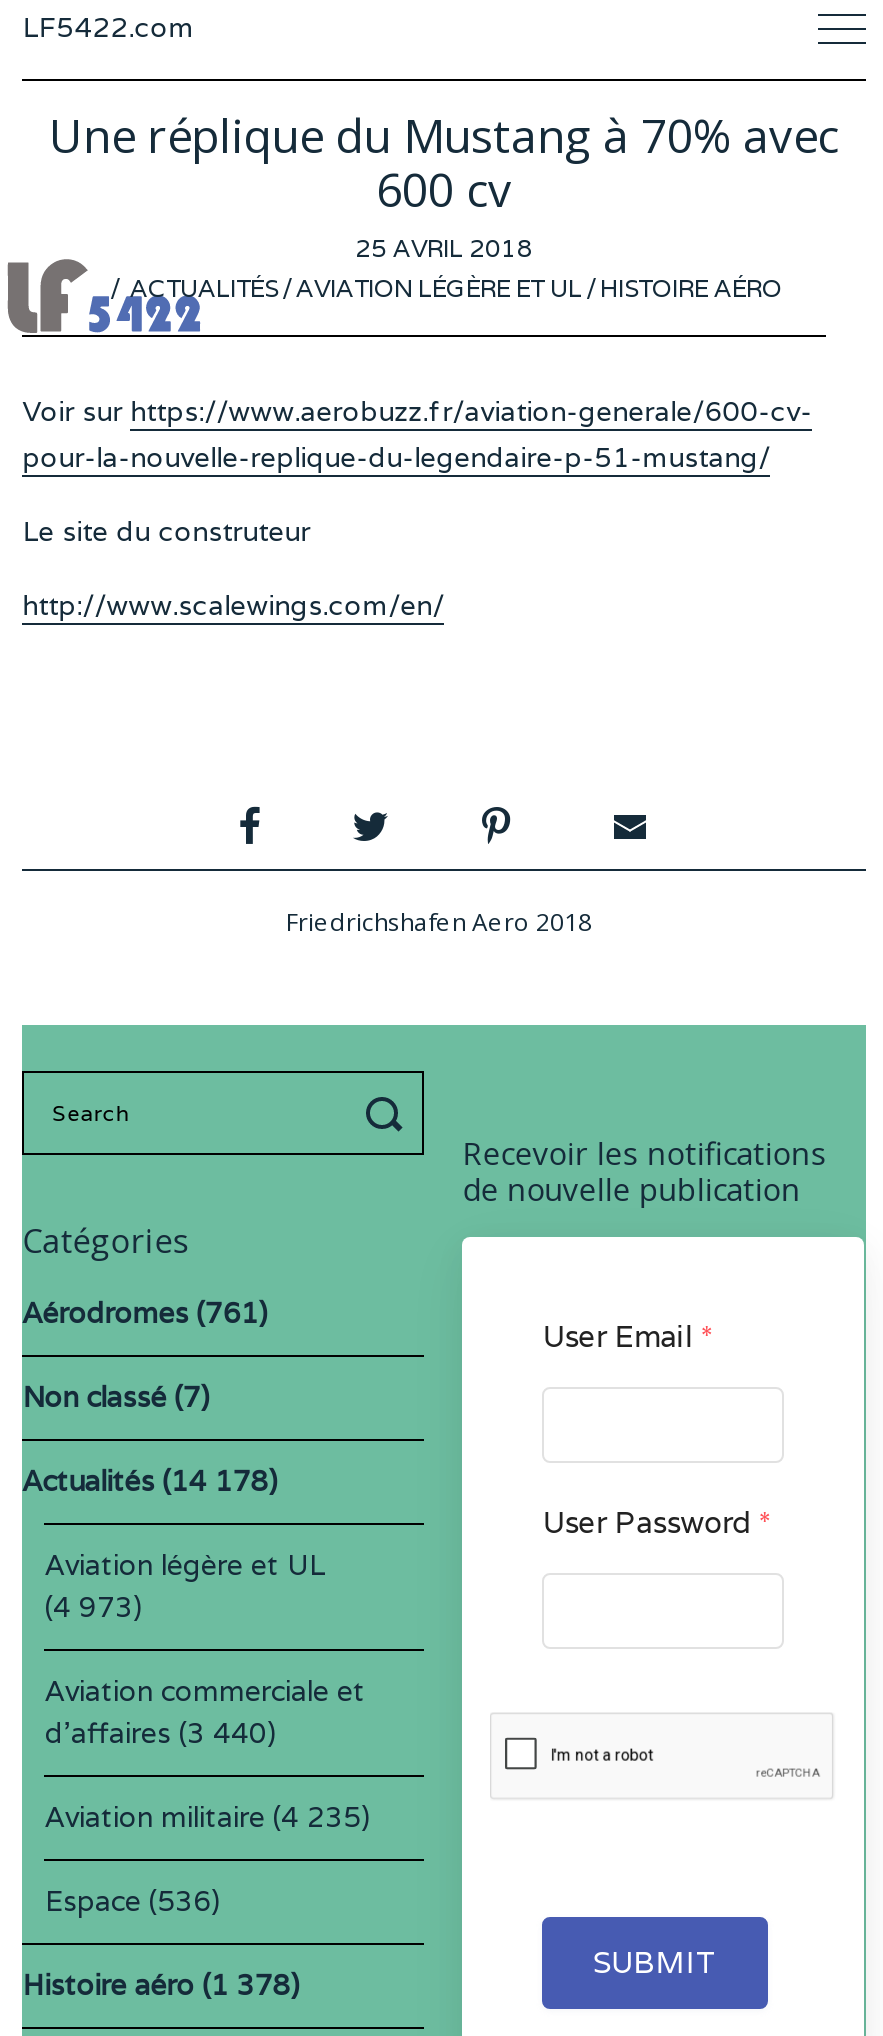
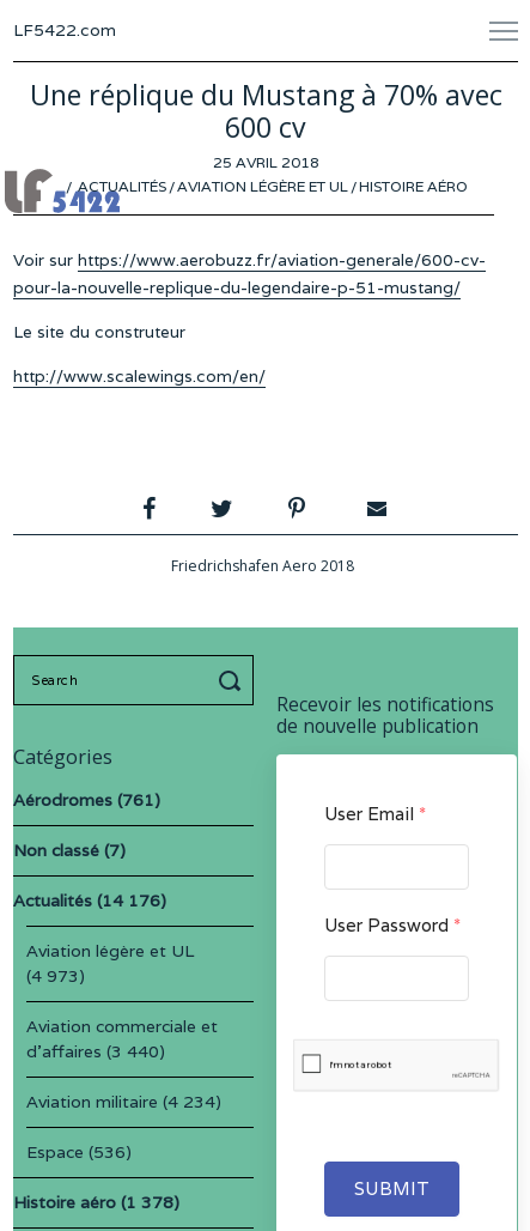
- Actualités (14 178)
+ Actualités (14 176)

- Aviation militaire (4 235)
+ Aviation militaire (4 234)
